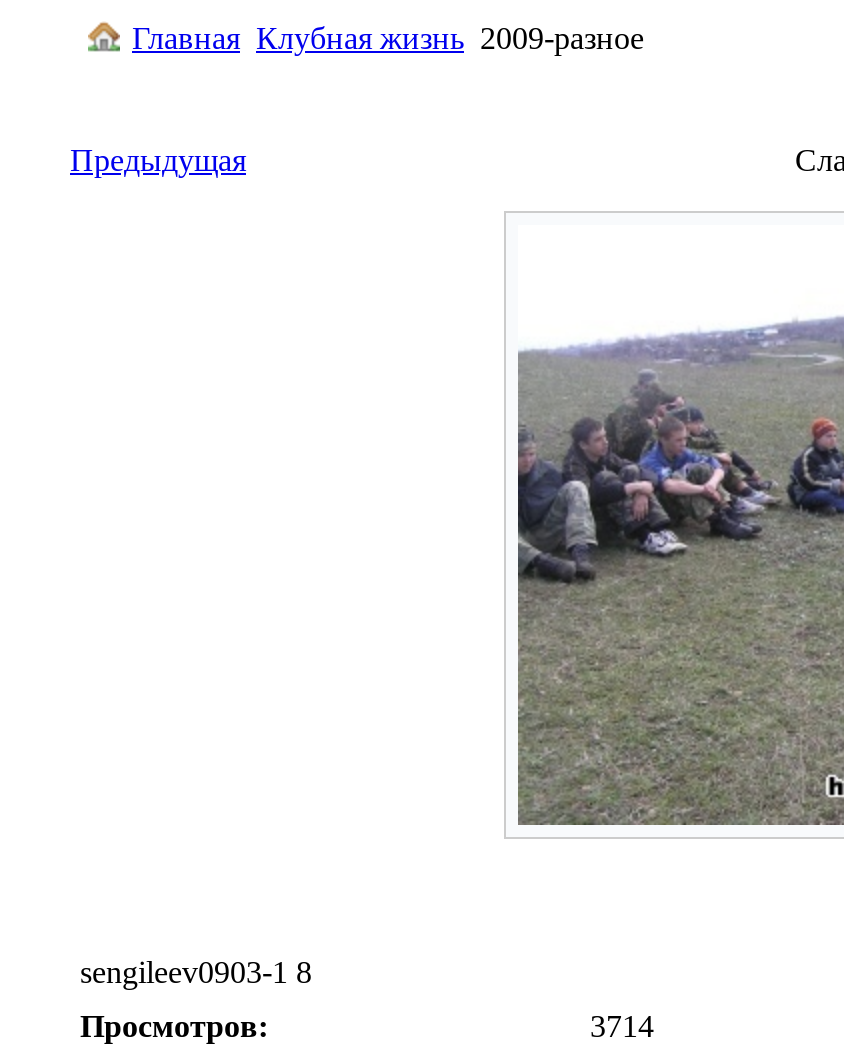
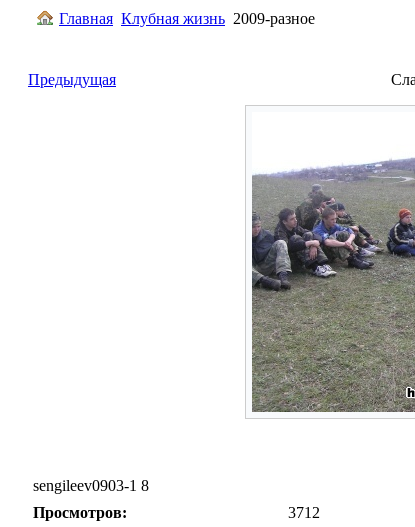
- 3714
+ 3712
